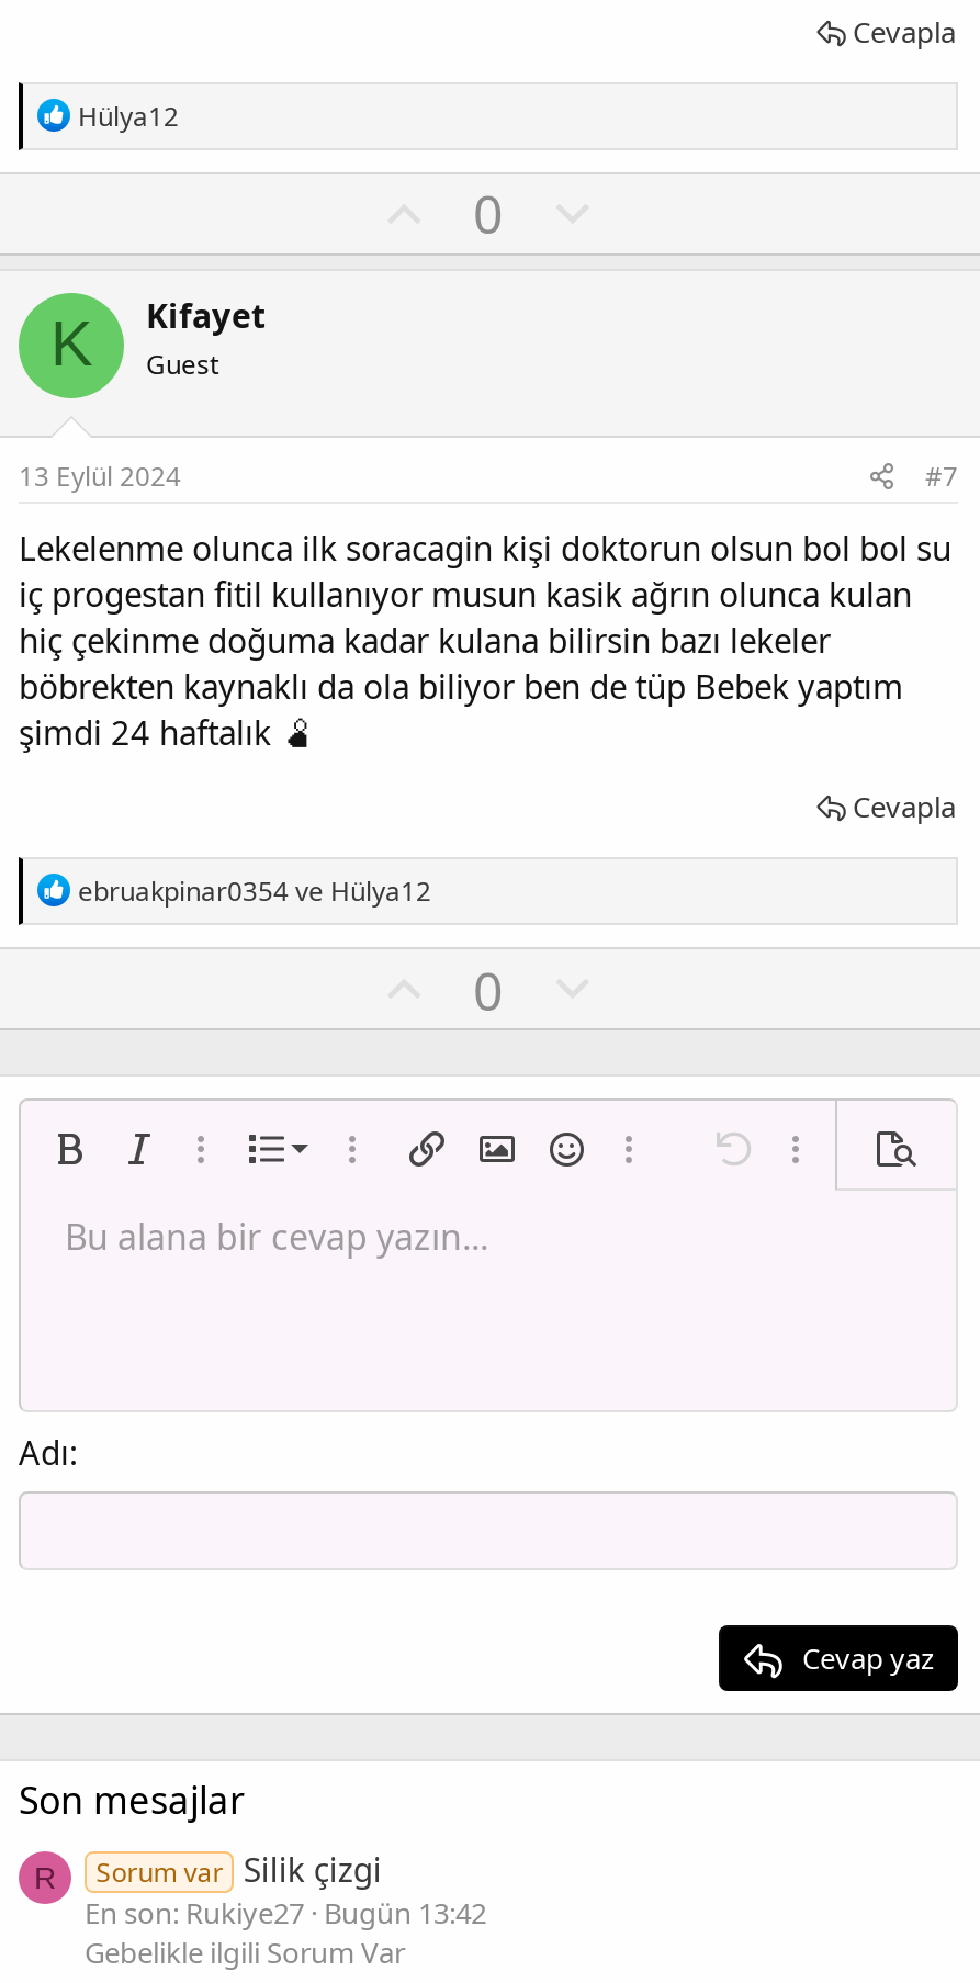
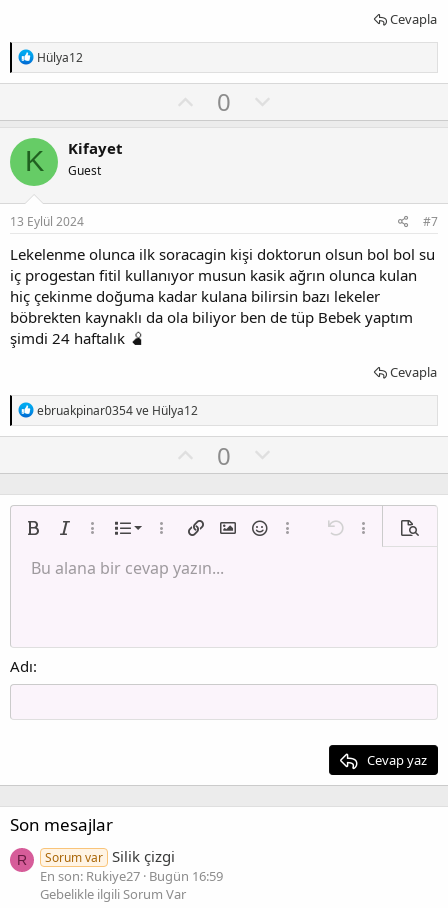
- En son: Rukiye27 Bugün 13:42
+ En son: Rukiye27 Bugün 16:59
